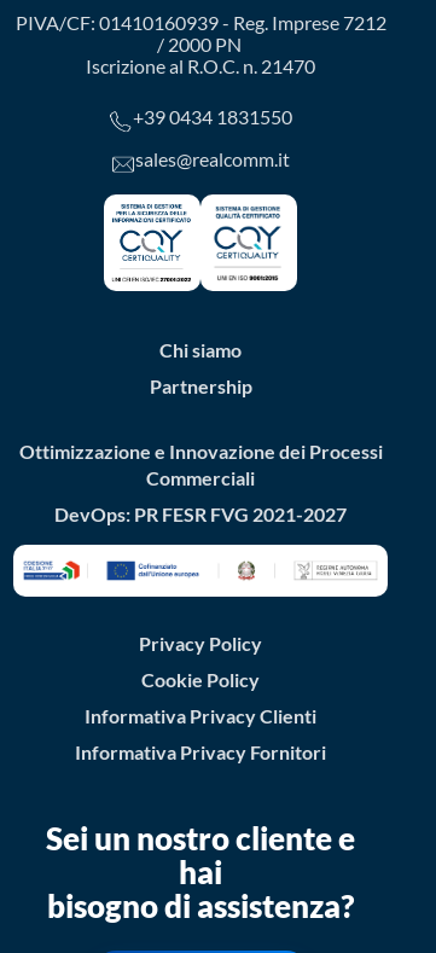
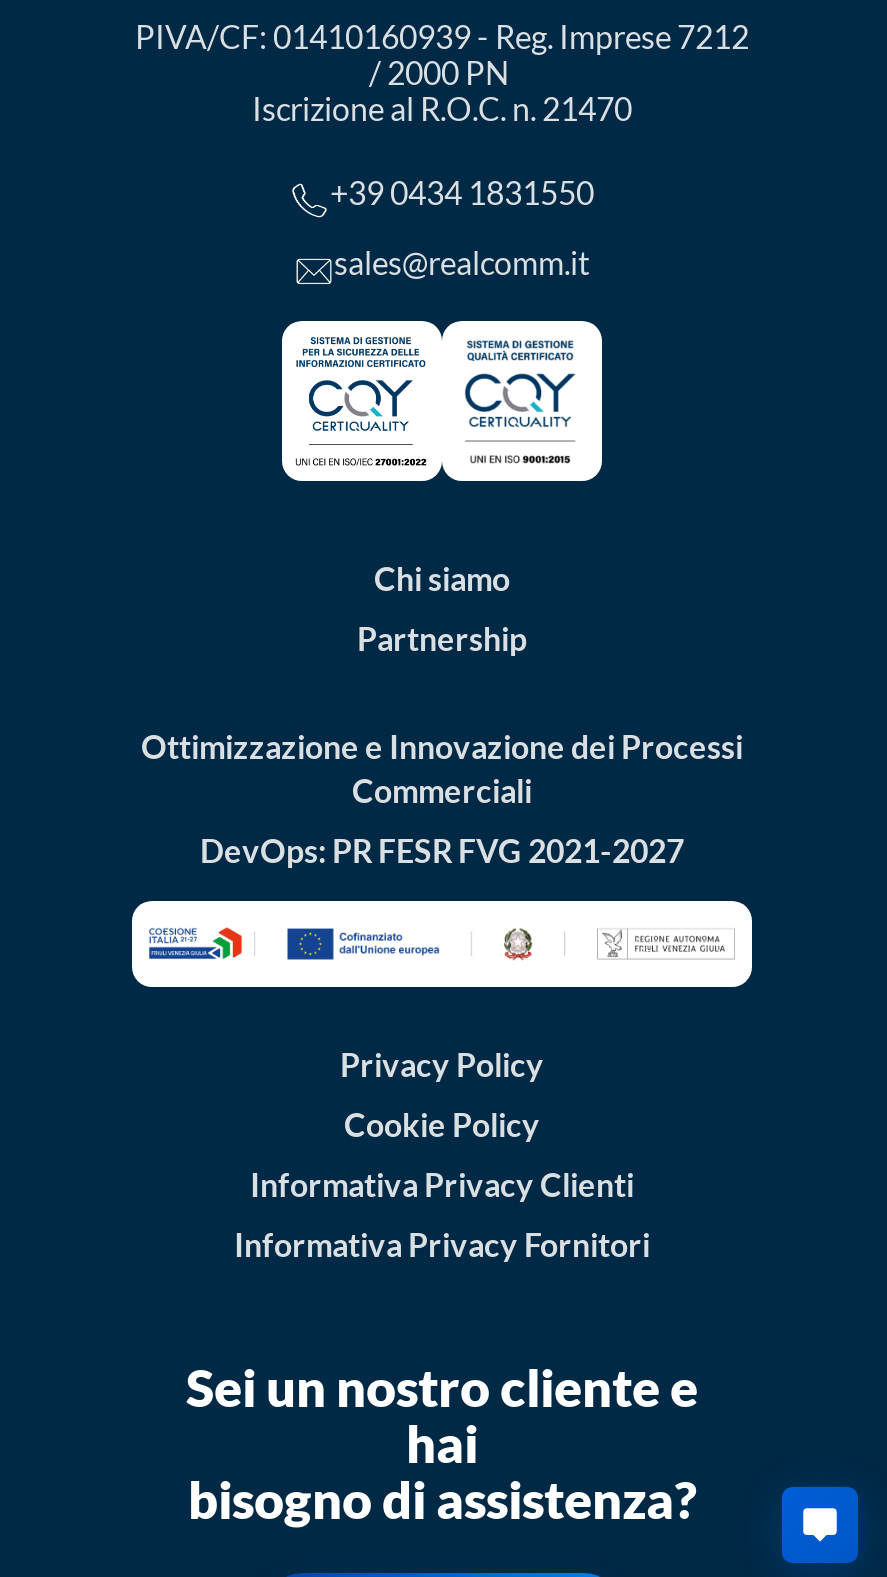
+ [image]
